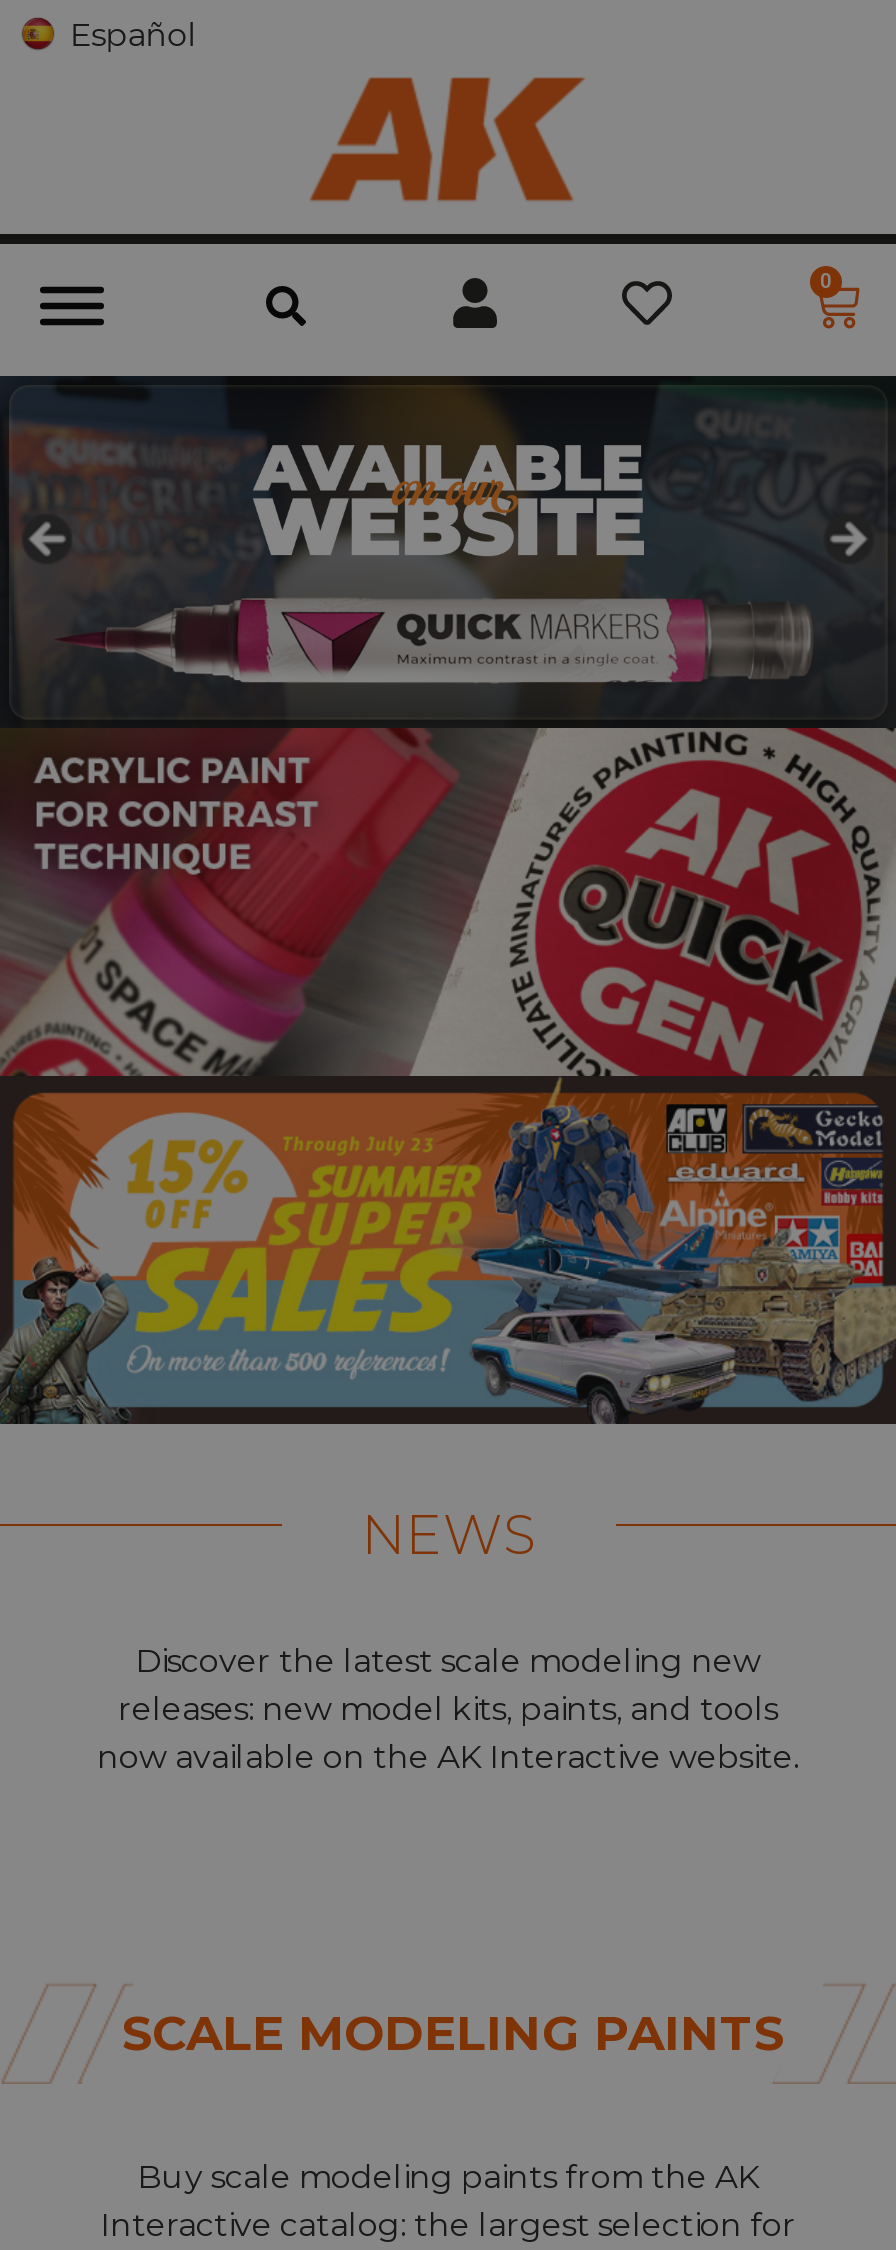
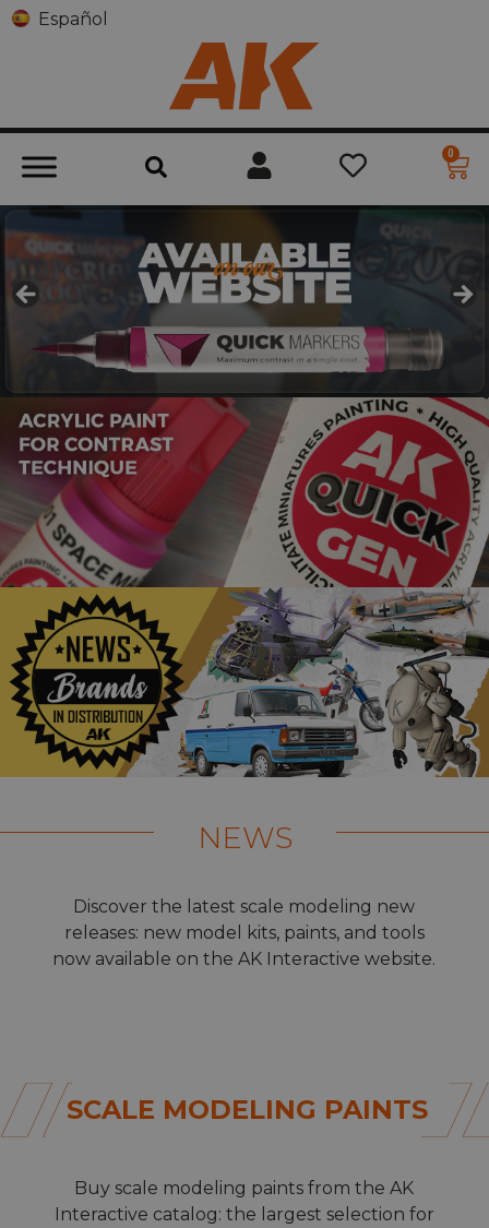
- [image]
+ [image]
